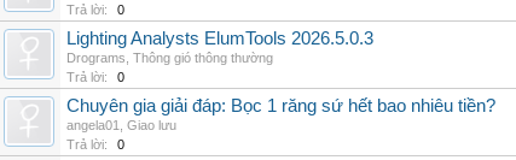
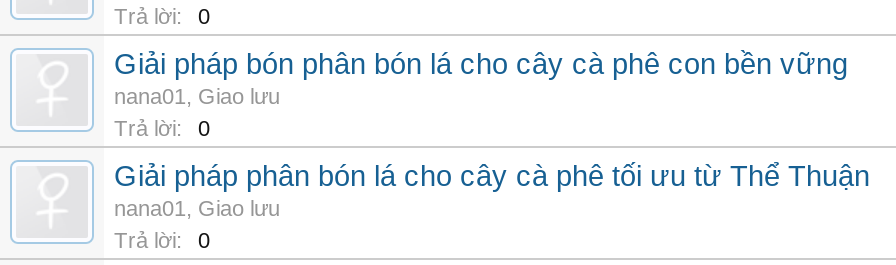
- Lighting Analysts ElumTools 2026.5.0.3
- Drograms, Thông gió thông thường
+ Giải pháp bón phân bón lá cho cây cà phê con bền vững
+ nana01, Giao lưu

- Chuyên gia giải đáp: Bọc 1 răng sứ hết bao nhiêu tiền?
- angela01, Giao lưu
+ Giải pháp phân bón lá cho cây cà phê tối ưu từ Thể Thuận
+ nana01, Giao lưu
